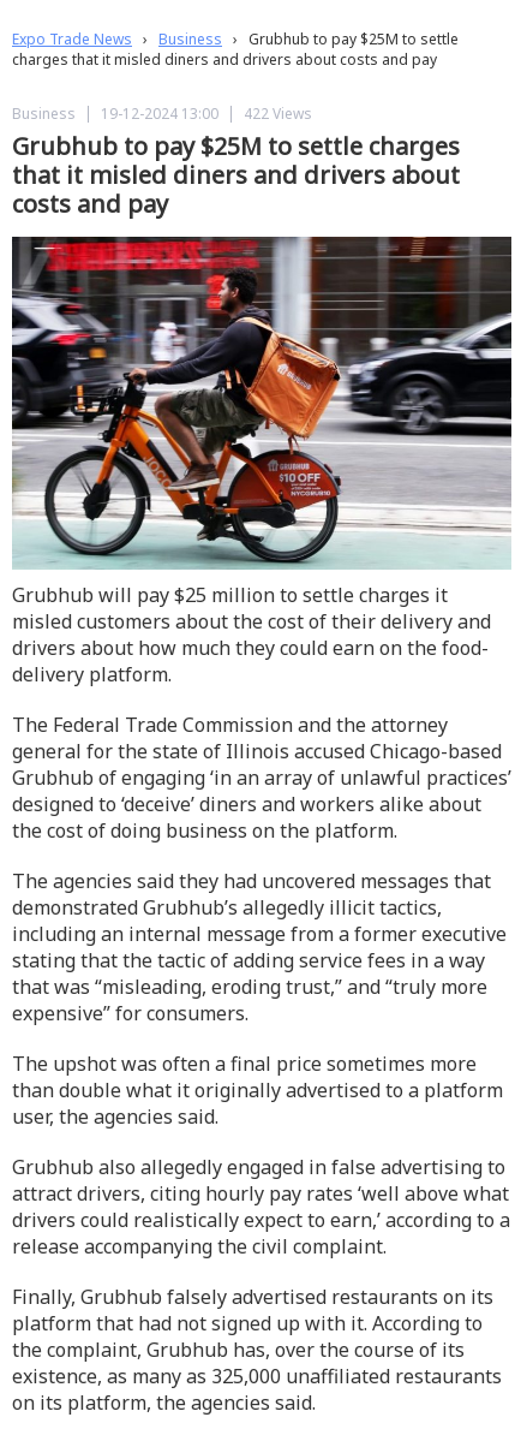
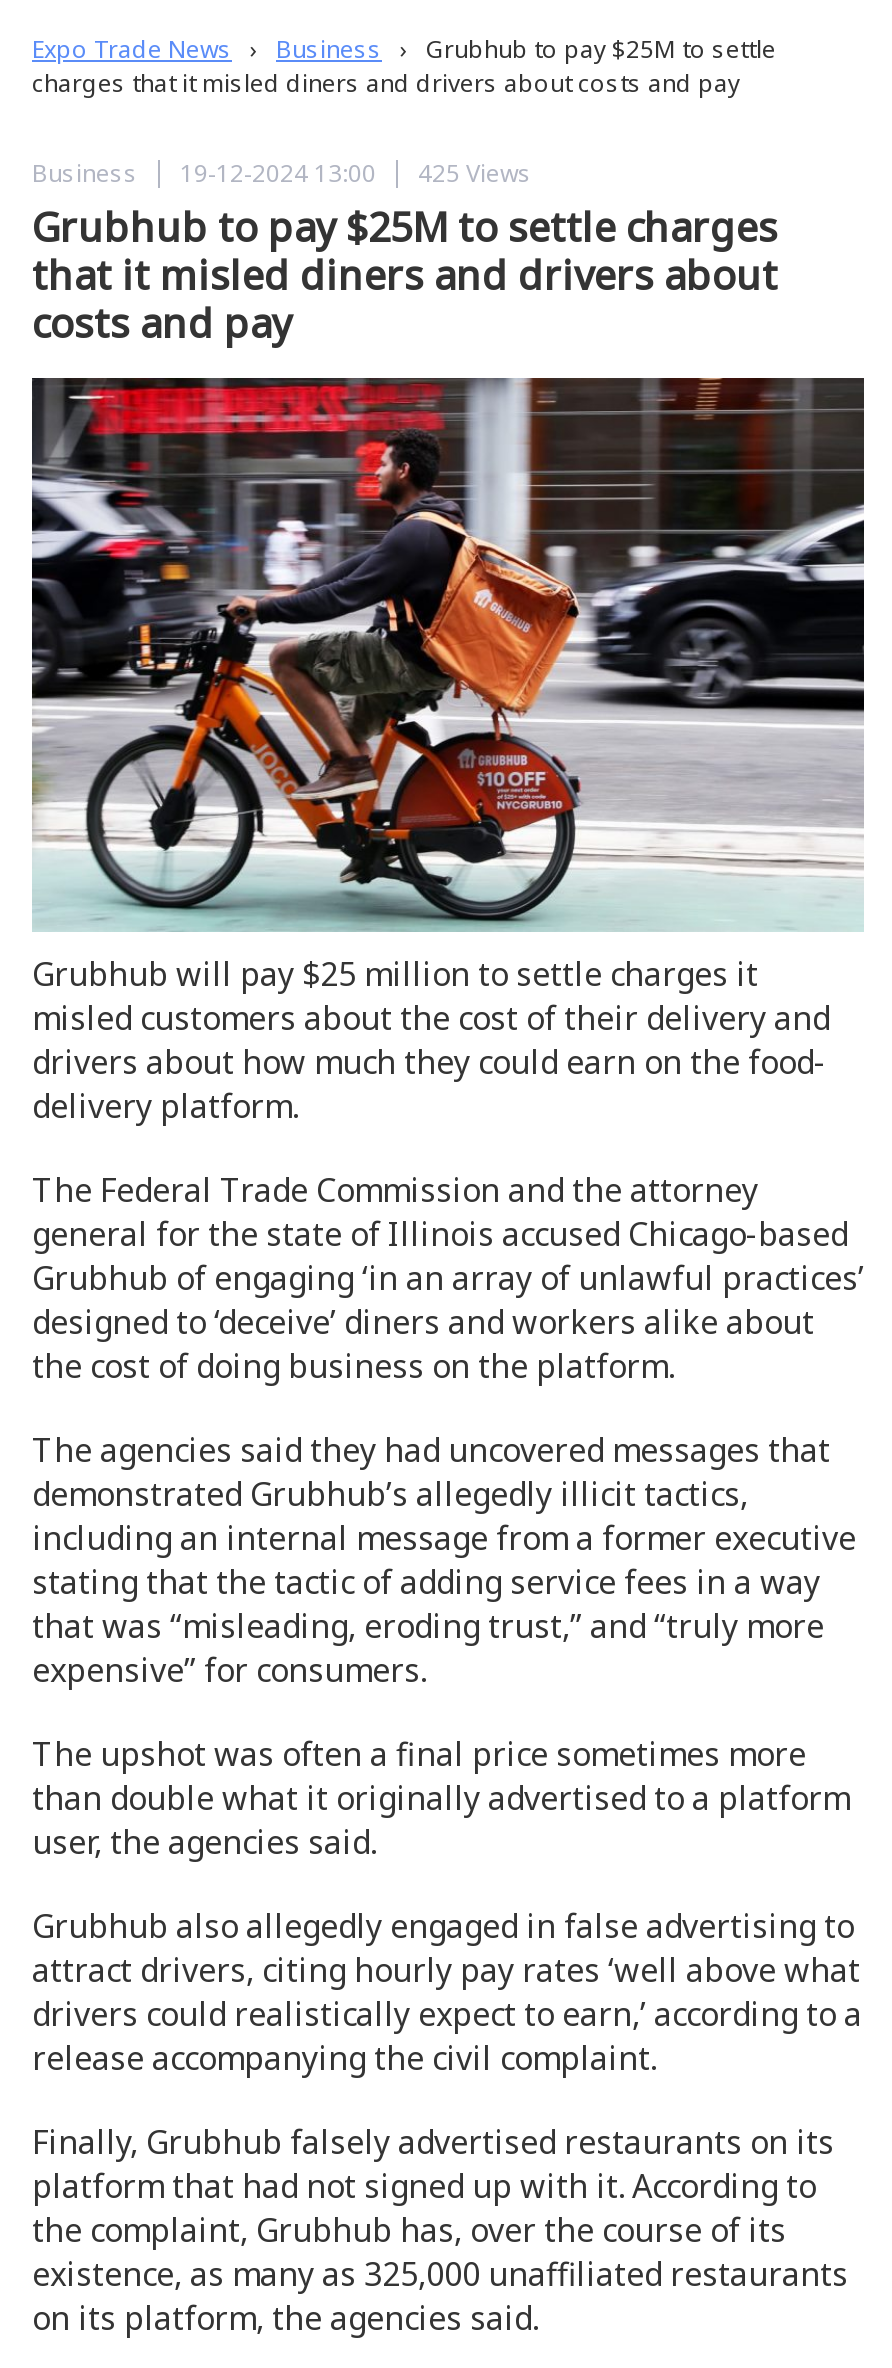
- Business 19-12-2024 13:00 422 Views
+ Business 19-12-2024 13:00 425 Views
